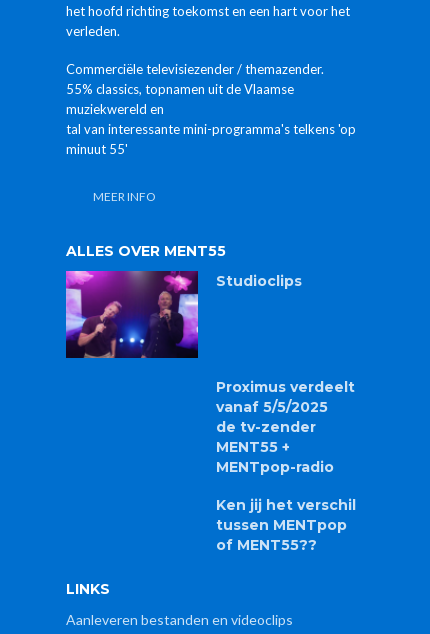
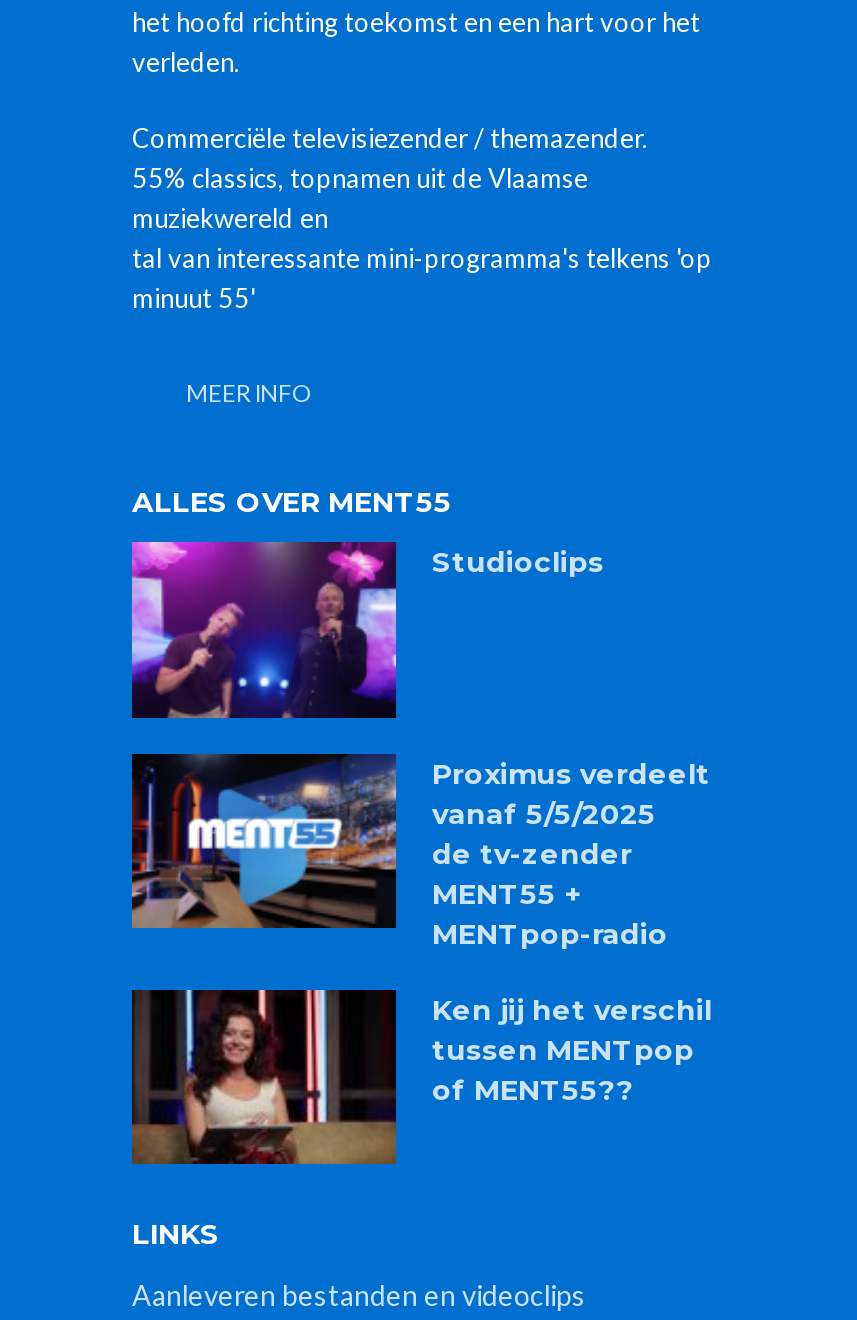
+ [image]

+ [image]
